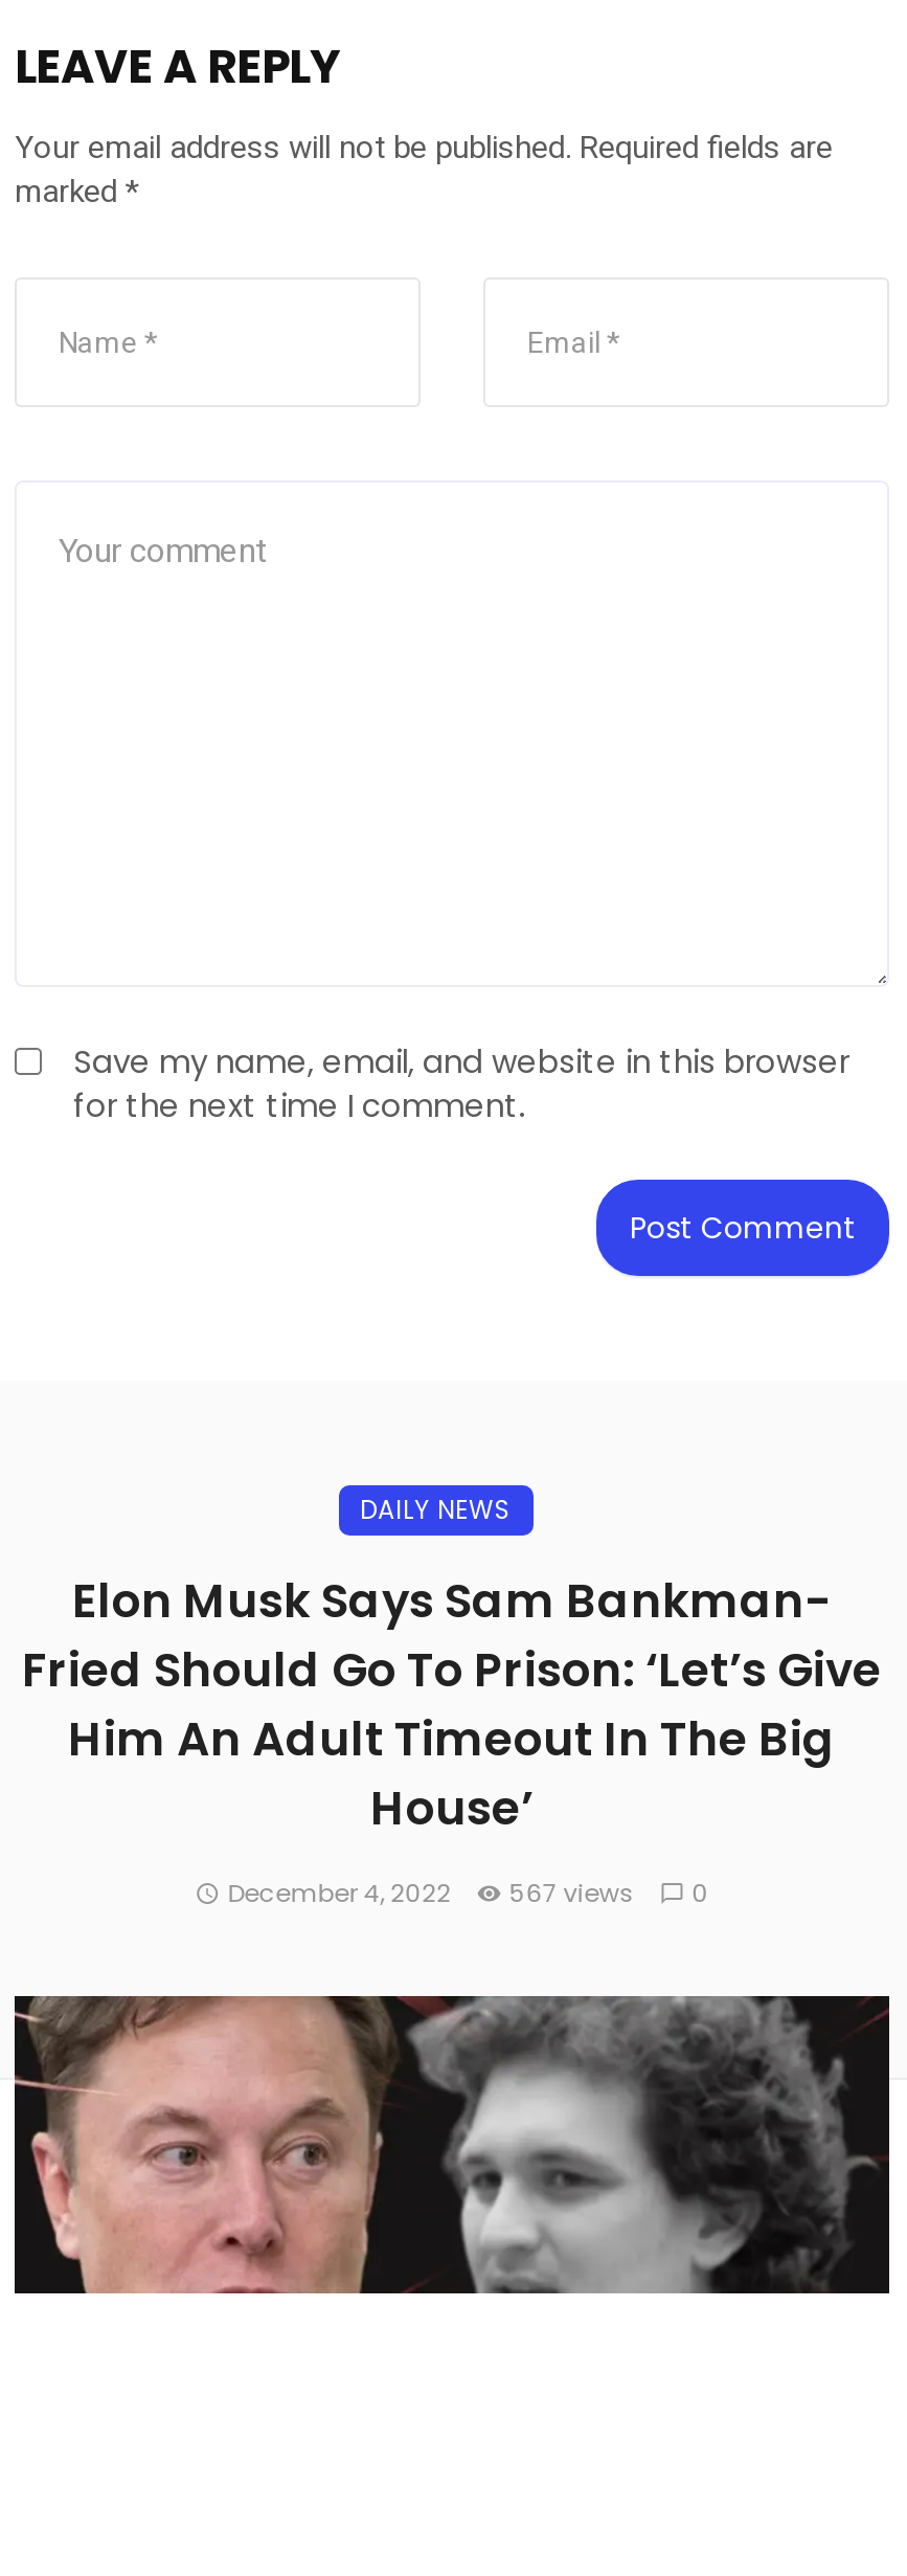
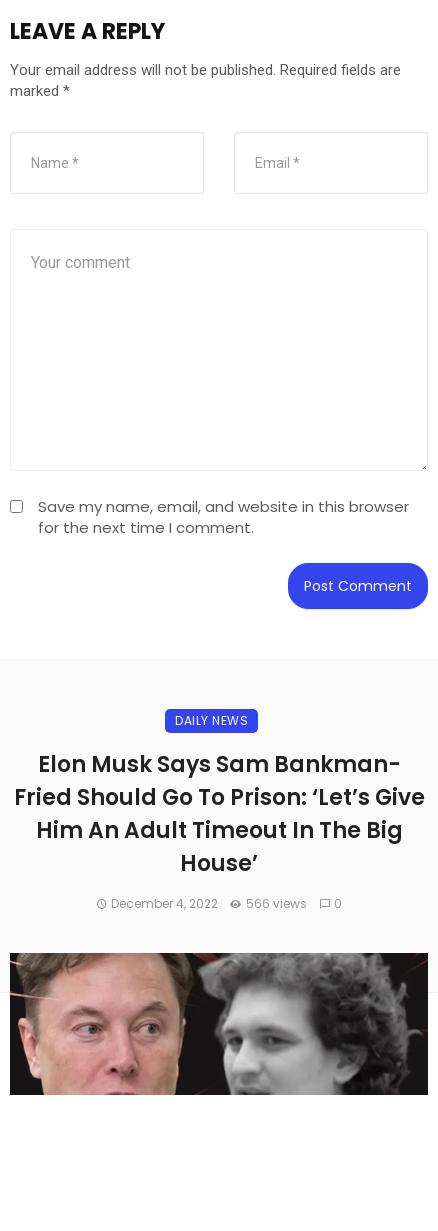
- December 4, 2022 567 views 0
+ December 4, 2022 566 views 0
